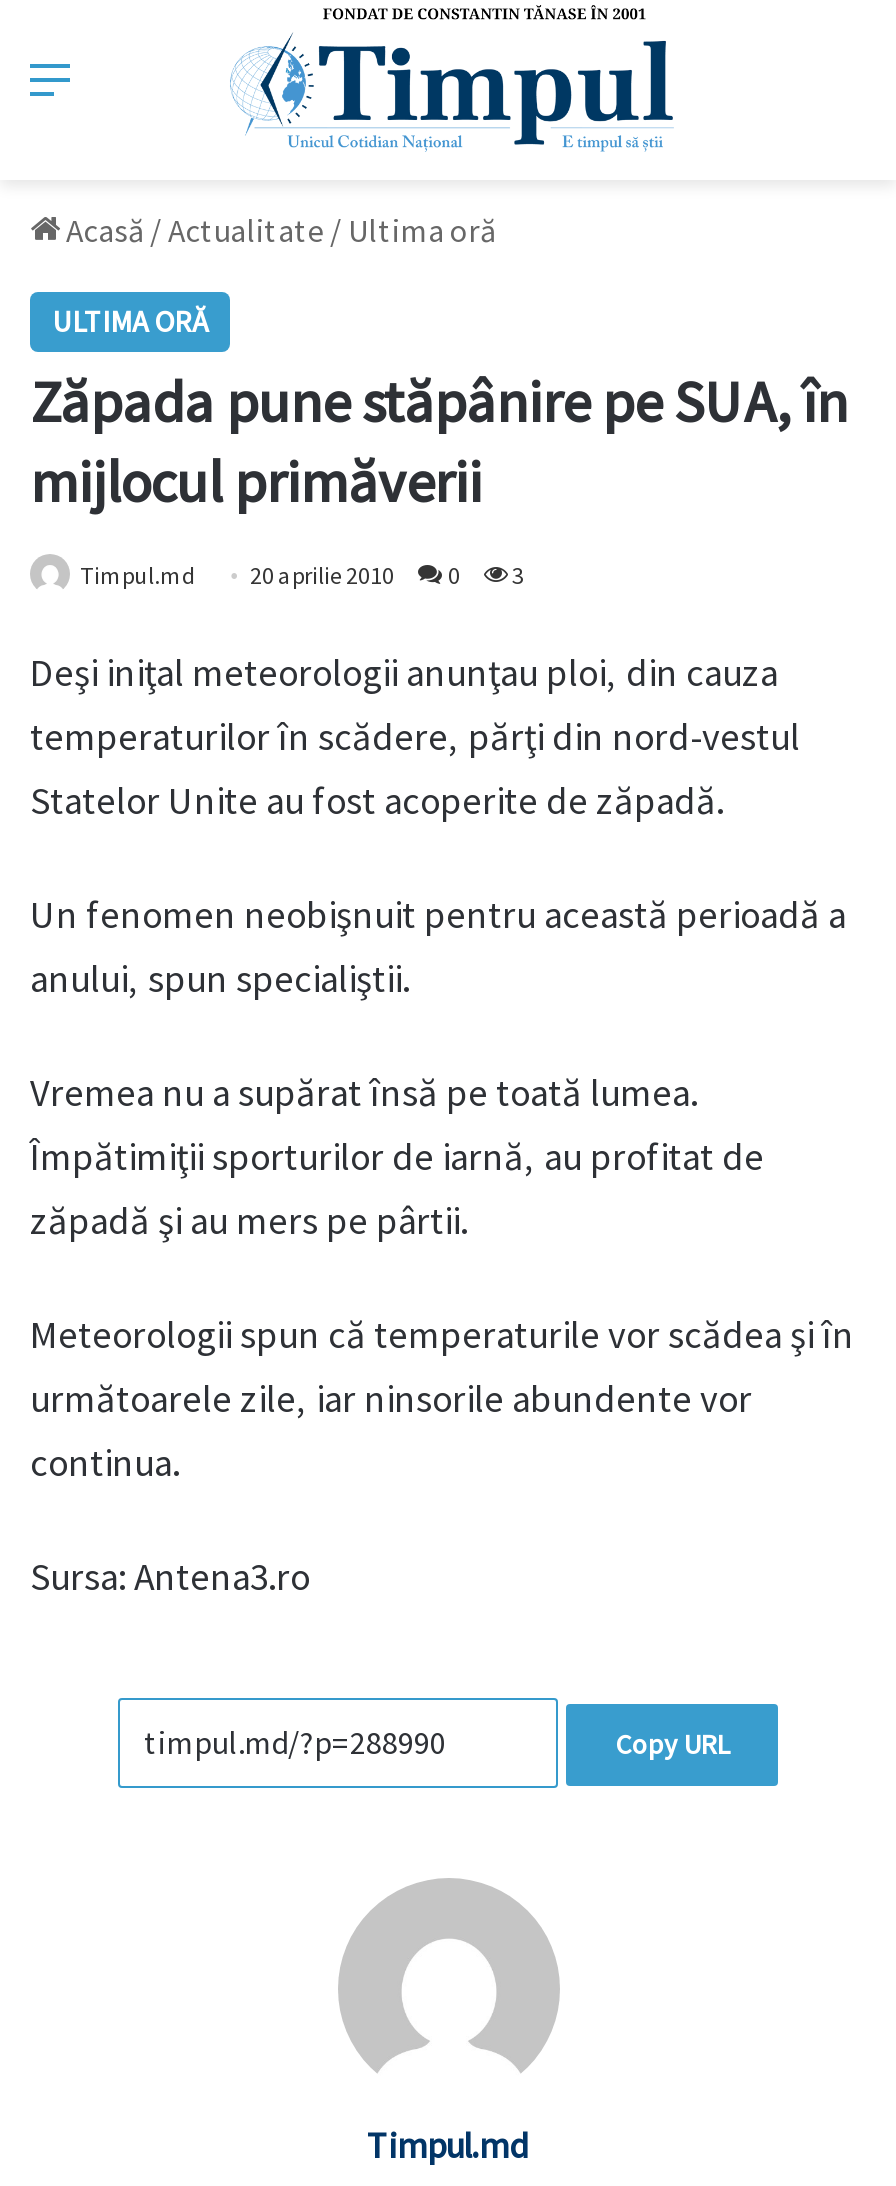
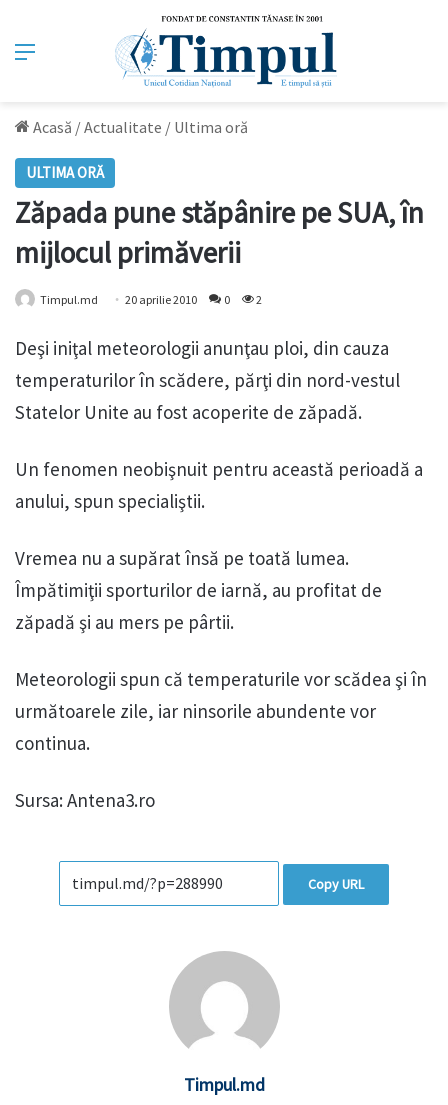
- Timpul.md 20 aprilie 2010 0 3
+ Timpul.md 20 aprilie 2010 0 2
